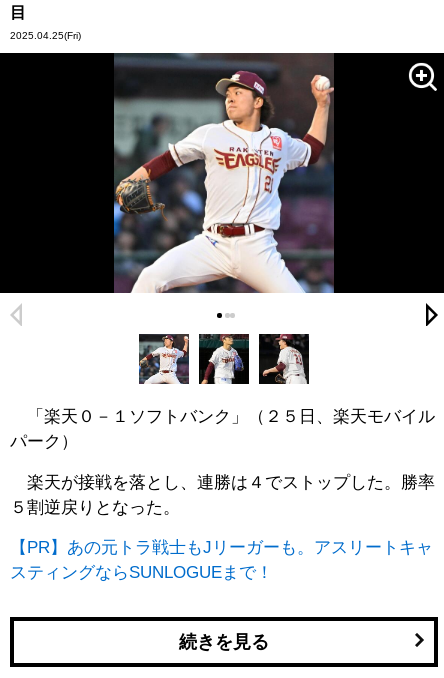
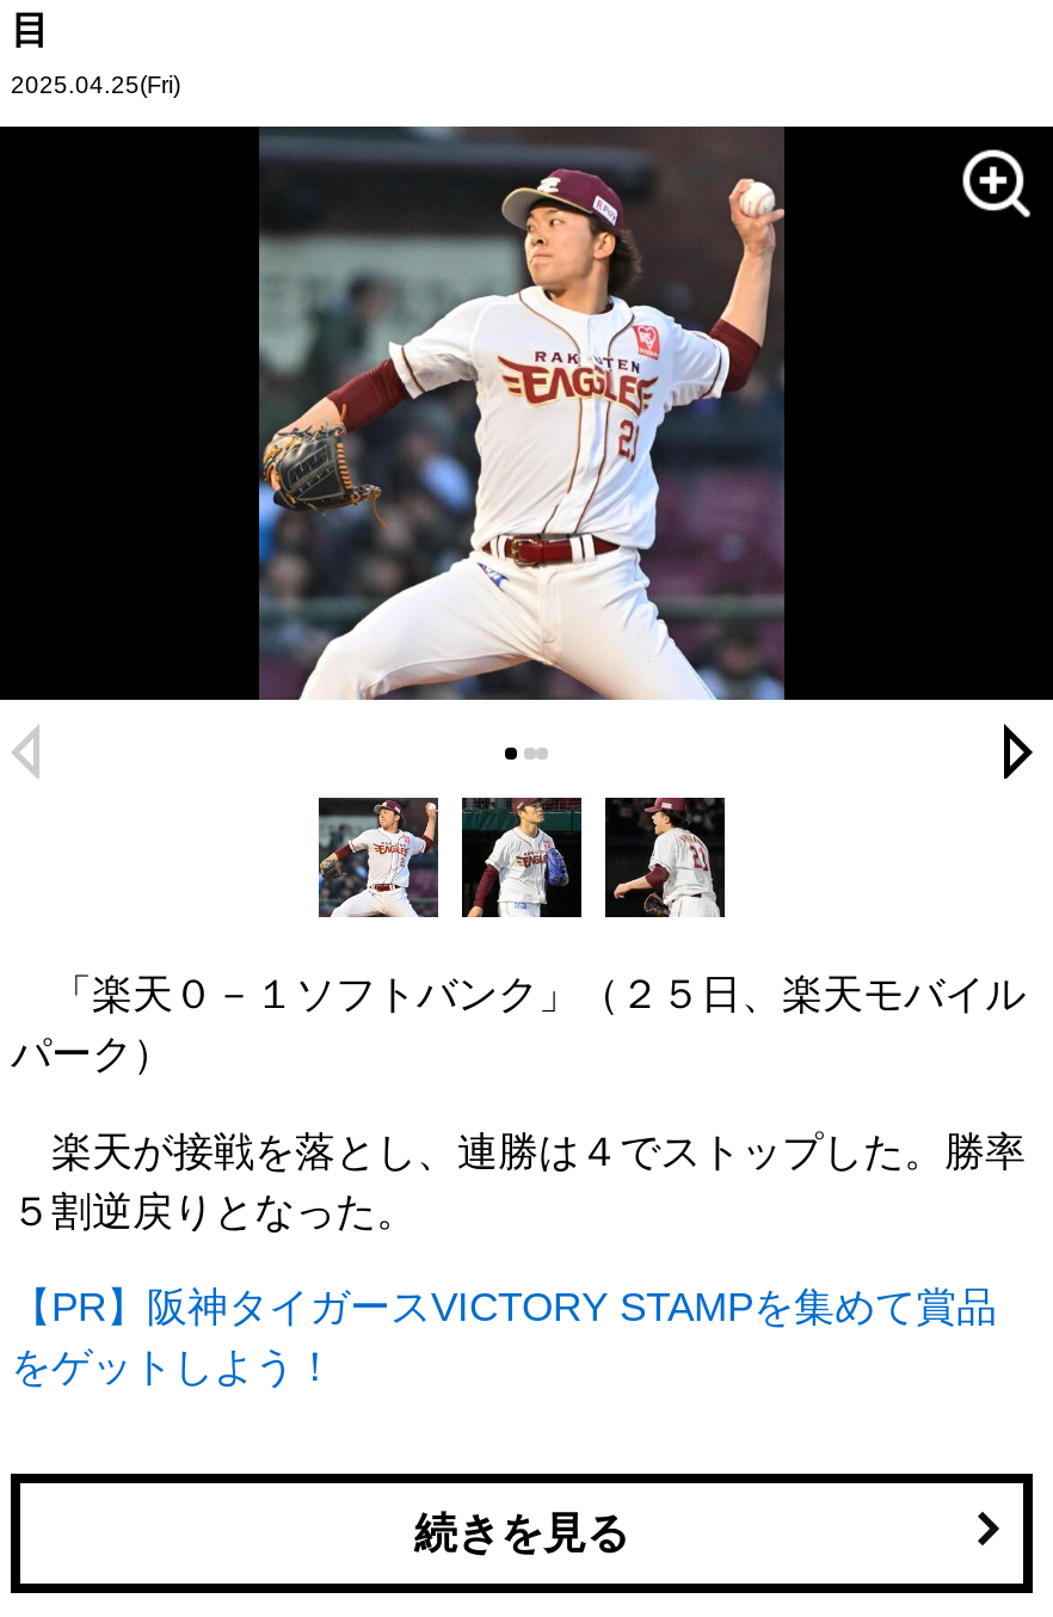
- 【PR】あの元トラ戦士もJリーガーも。アスリートキャ
- スティングならSUNLOGUEまで！
+ 【PR】阪神タイガースVICTORY STAMPを集めて賞品
+ をゲットしよう！
